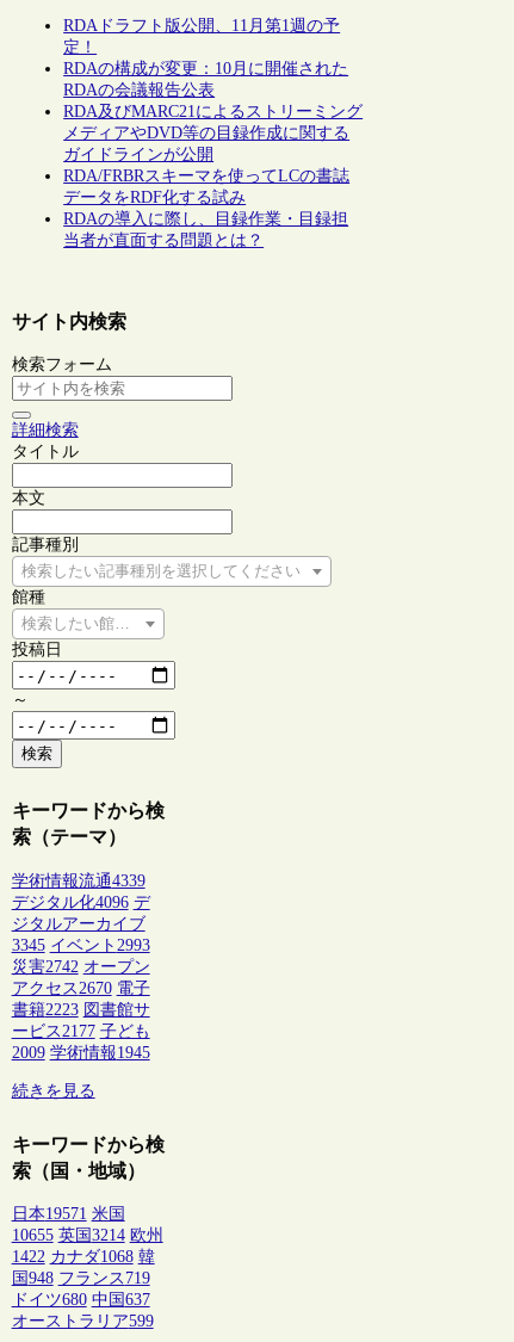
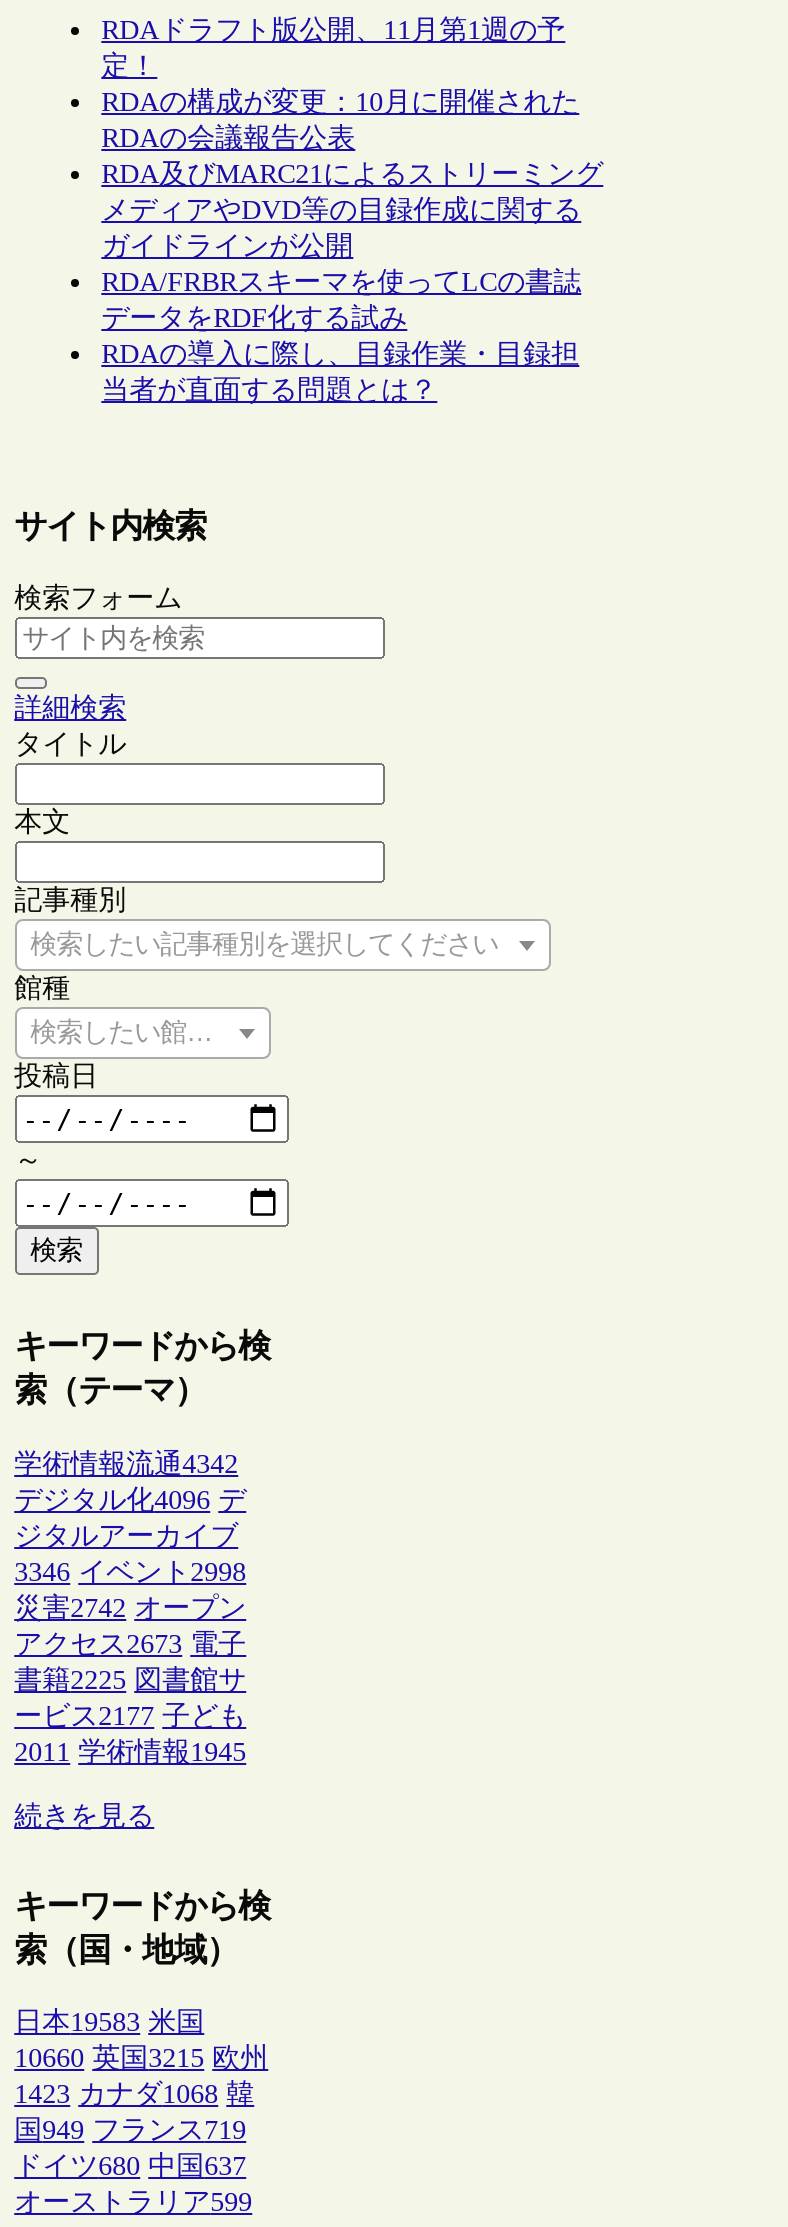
- 学術情報流通4339
+ 学術情報流通4342

- 3345 イベント2993
+ 3346 イベント2998

- アクセス2670 電子
+ アクセス2673 電子

- 書籍2223 図書館サ
+ 書籍2225 図書館サ

- 2009 学術情報1945
+ 2011 学術情報1945

- 日本19571 米国
+ 日本19583 米国

- 10655 英国3214 欧州
+ 10660 英国3215 欧州

- 1422 カナダ1068 韓
+ 1423 カナダ1068 韓

- 国948 フランス719
+ 国949 フランス719
